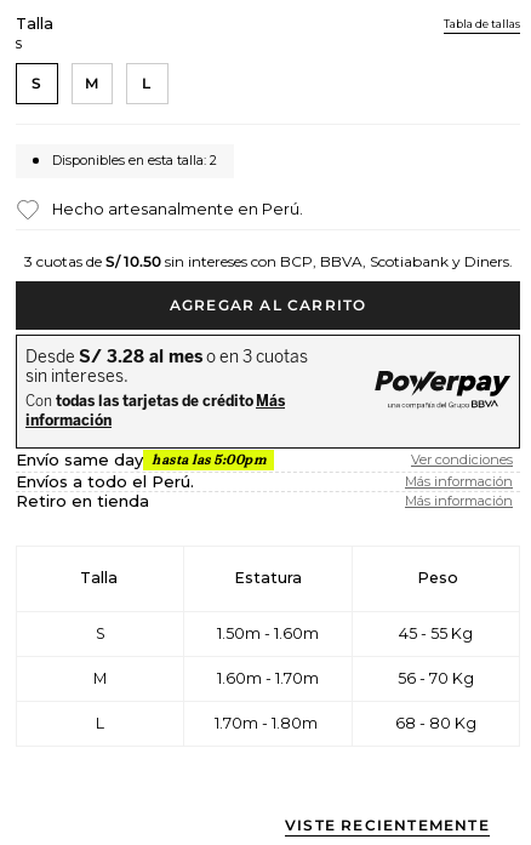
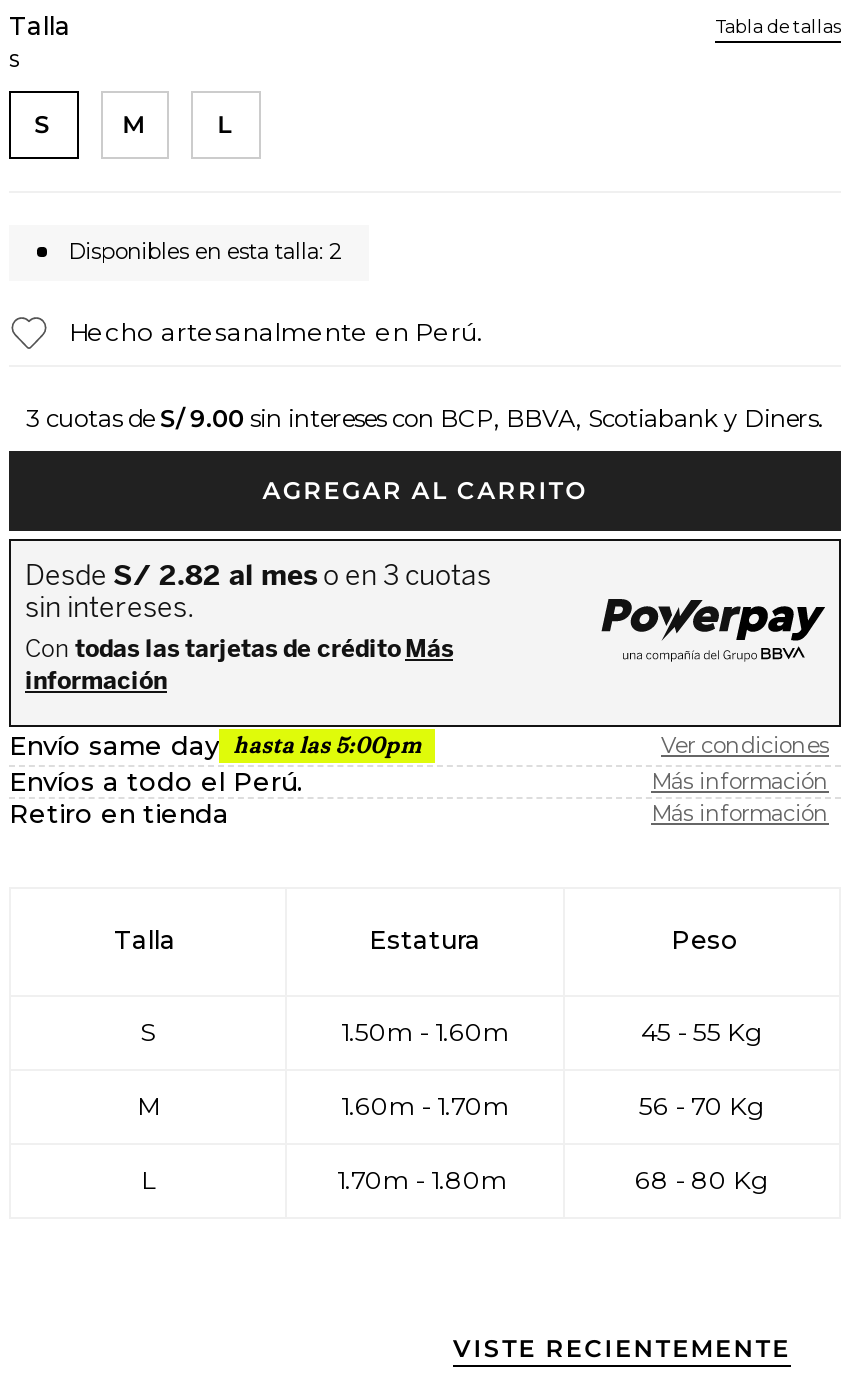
- 3 cuotas de S/ 10.50 sin intereses con BCP, BBVA, Scotiabank y Diners.
+ 3 cuotas de S/ 9.00 sin intereses con BCP, BBVA, Scotiabank y Diners.
